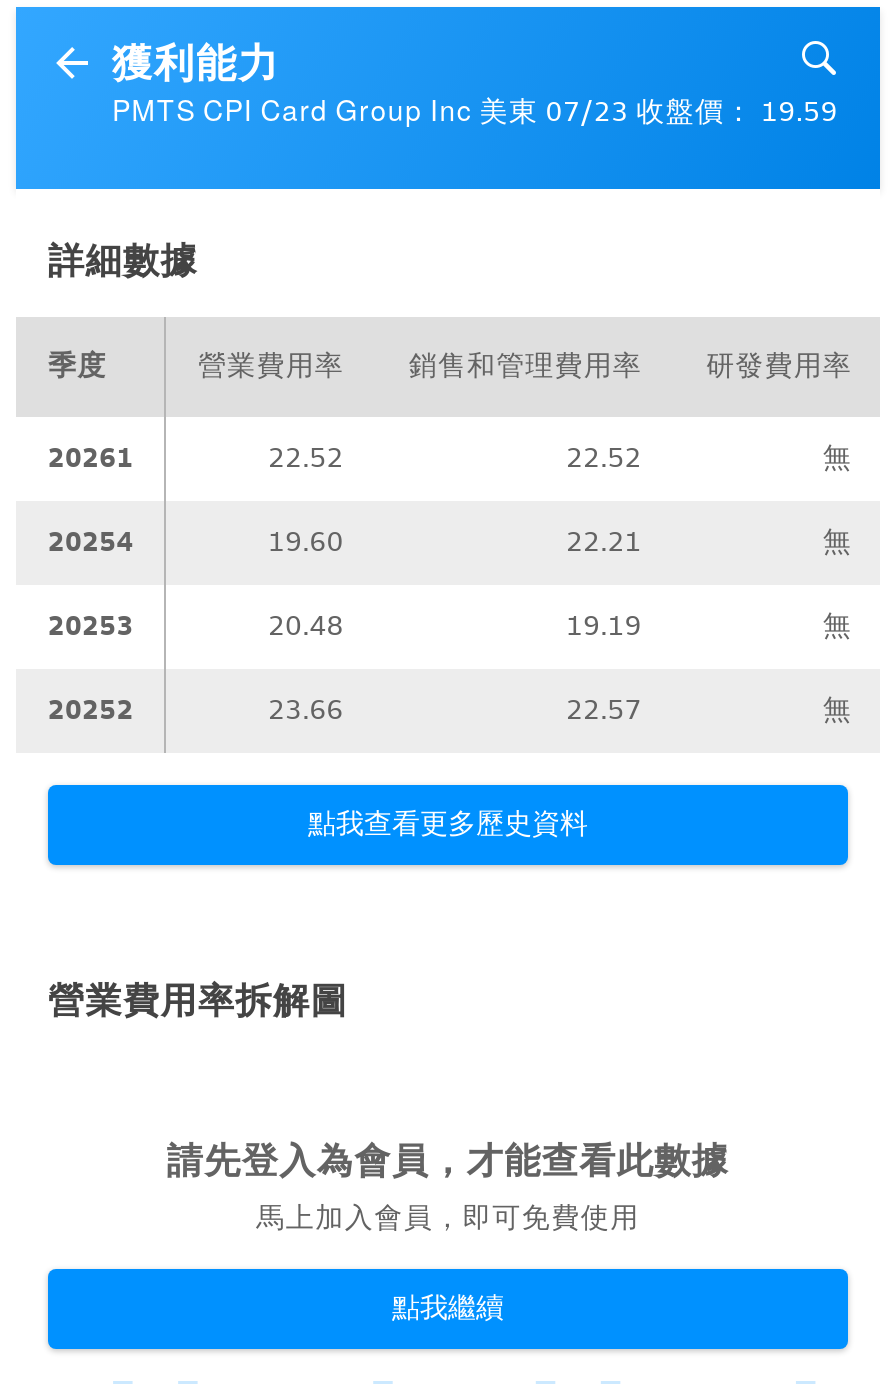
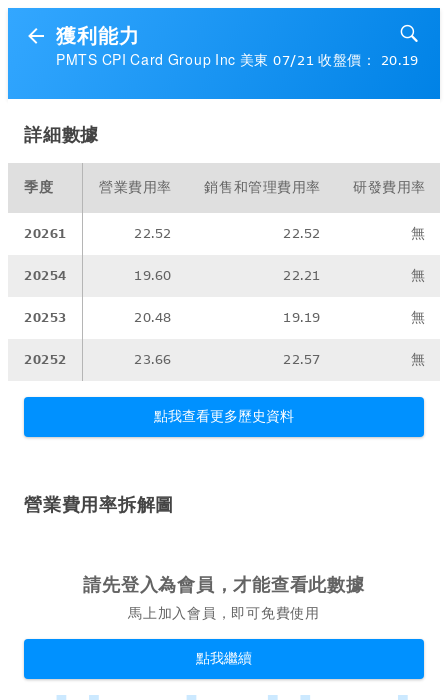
- PMTS CPI Card Group Inc 美東 07/23 收盤價： 19.59
+ PMTS CPI Card Group Inc 美東 07/21 收盤價： 20.19
